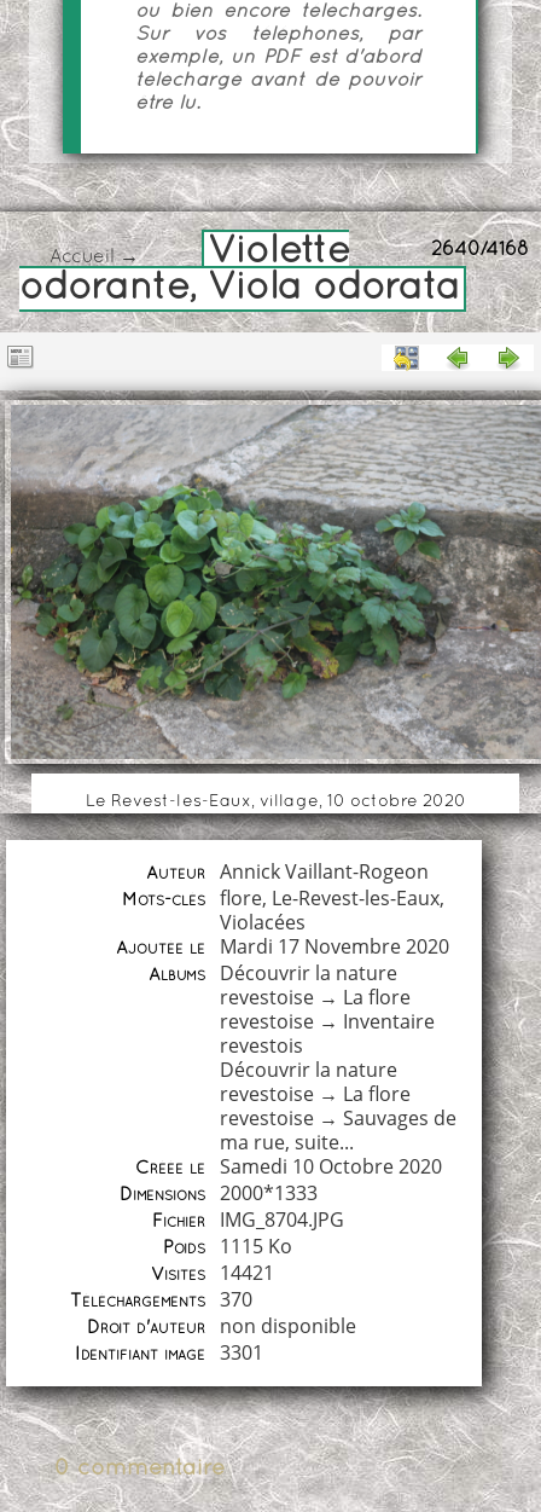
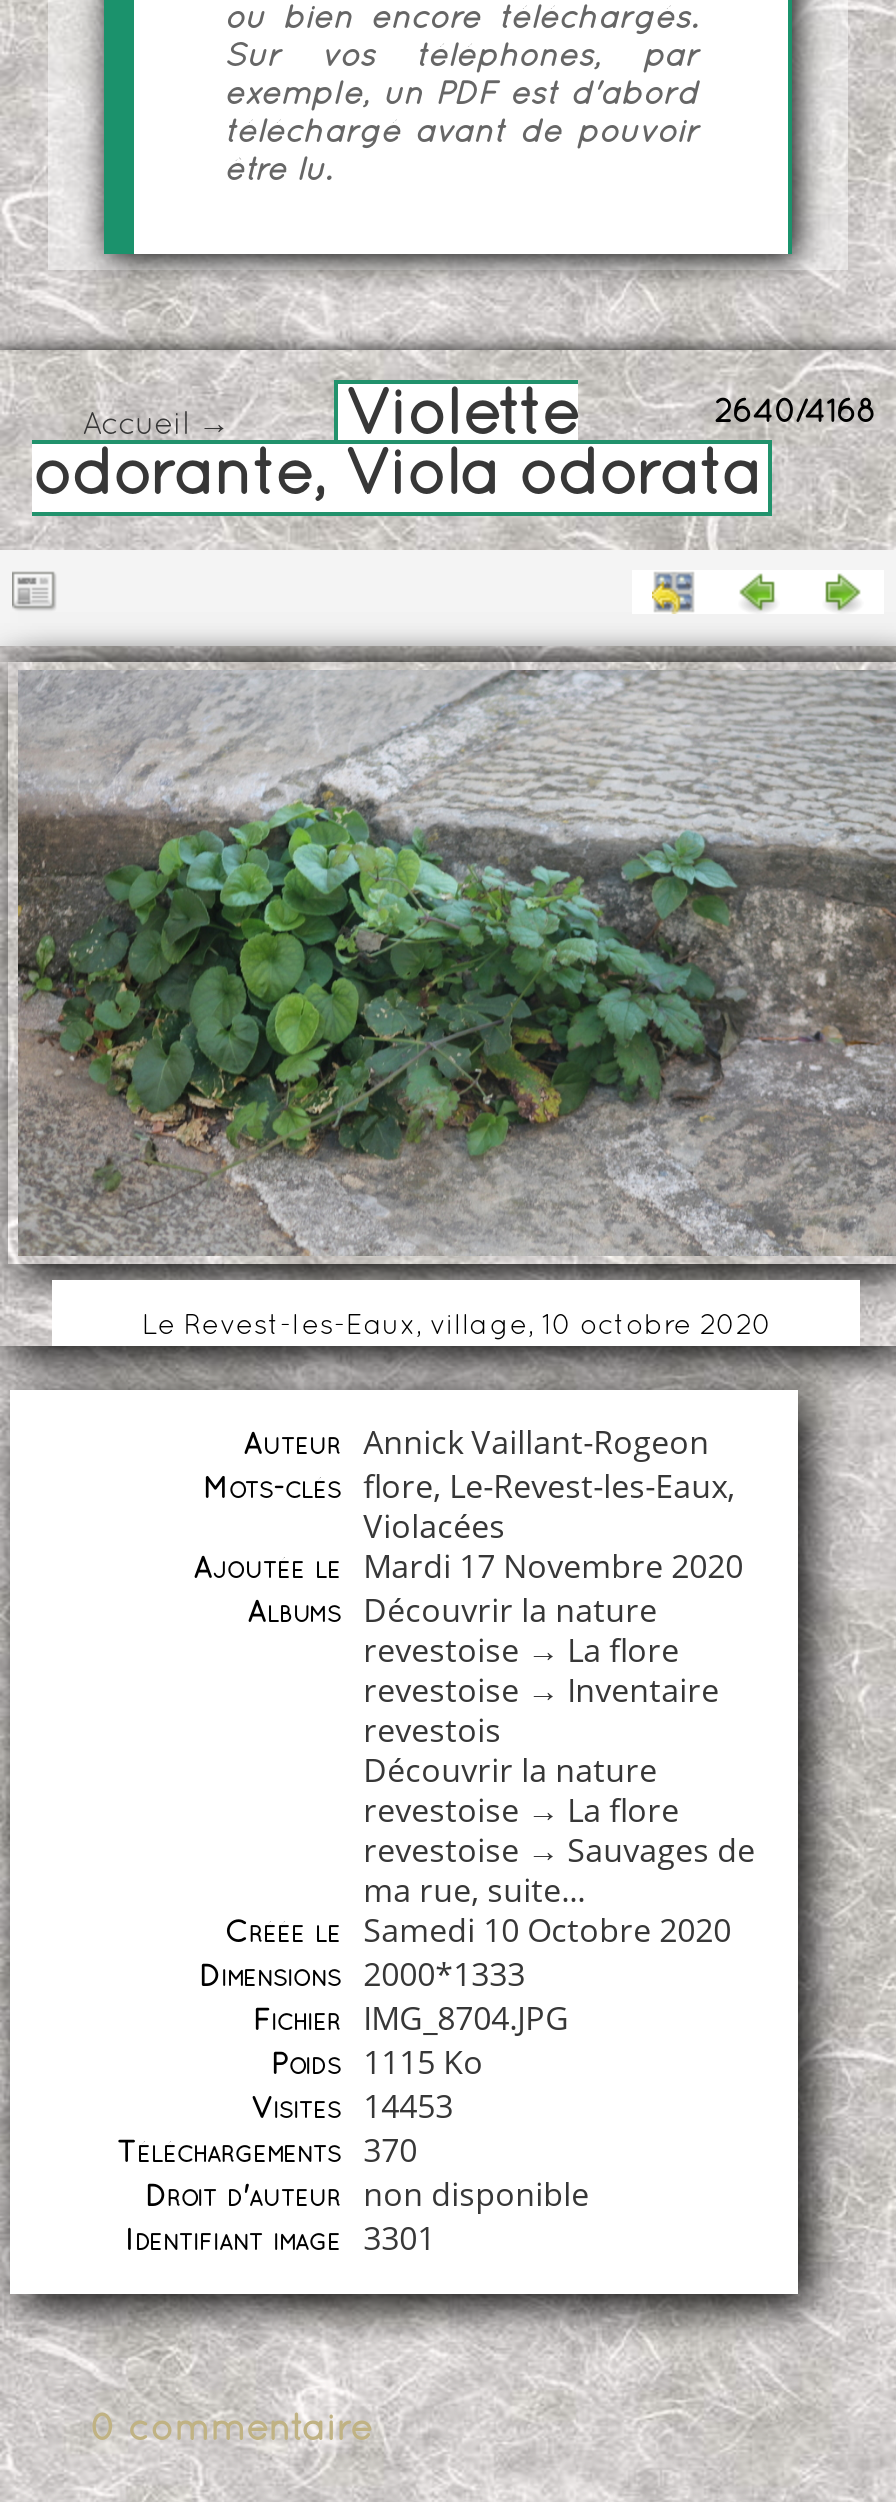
- 14421
+ 14453
